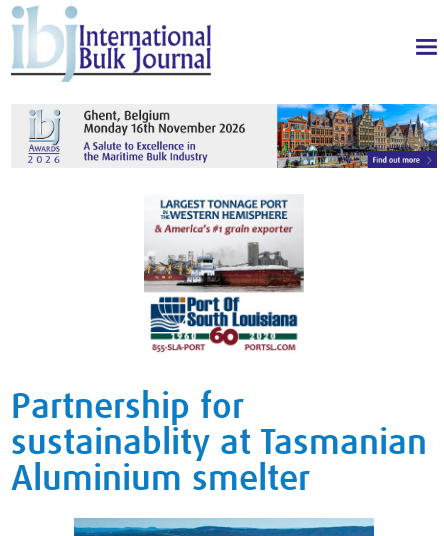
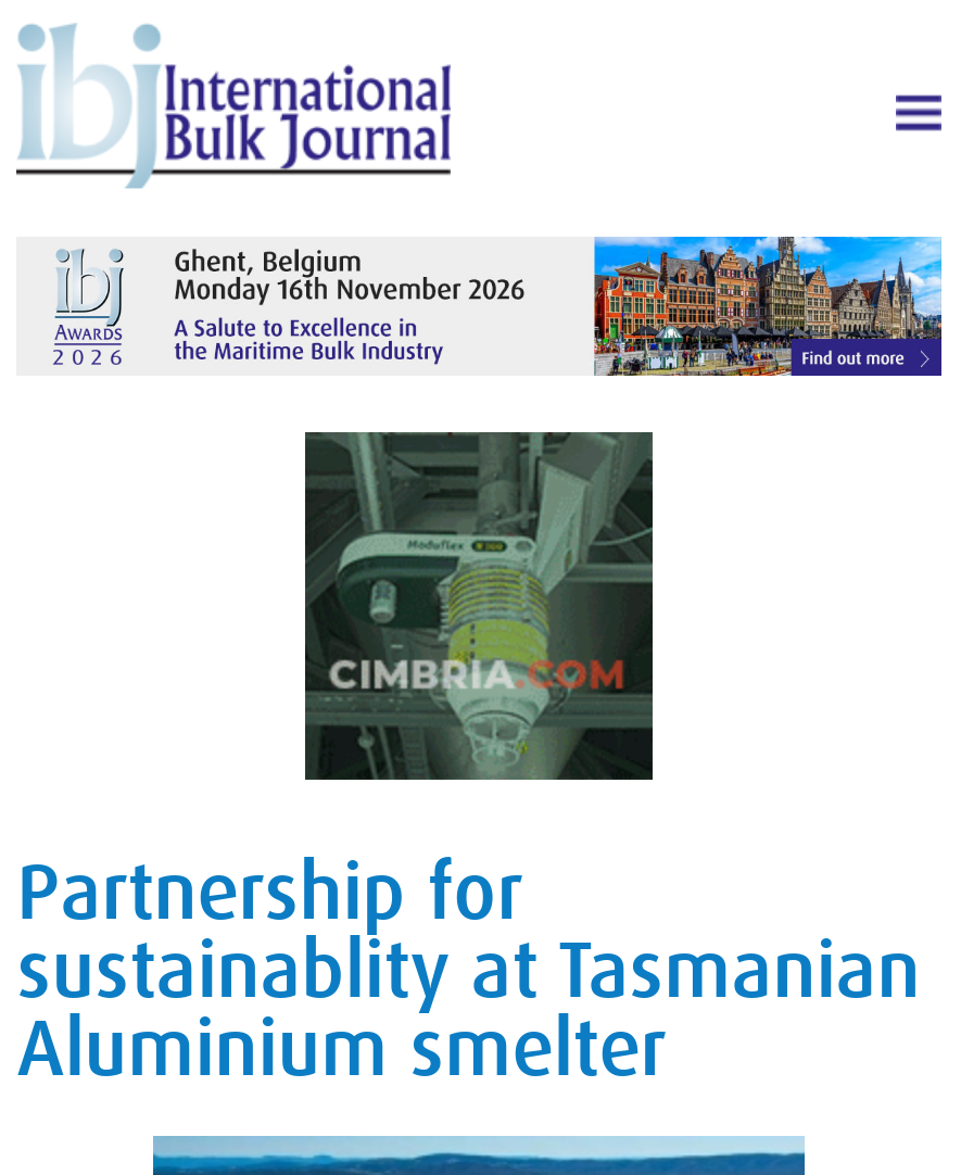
- [image]
+ [image]
